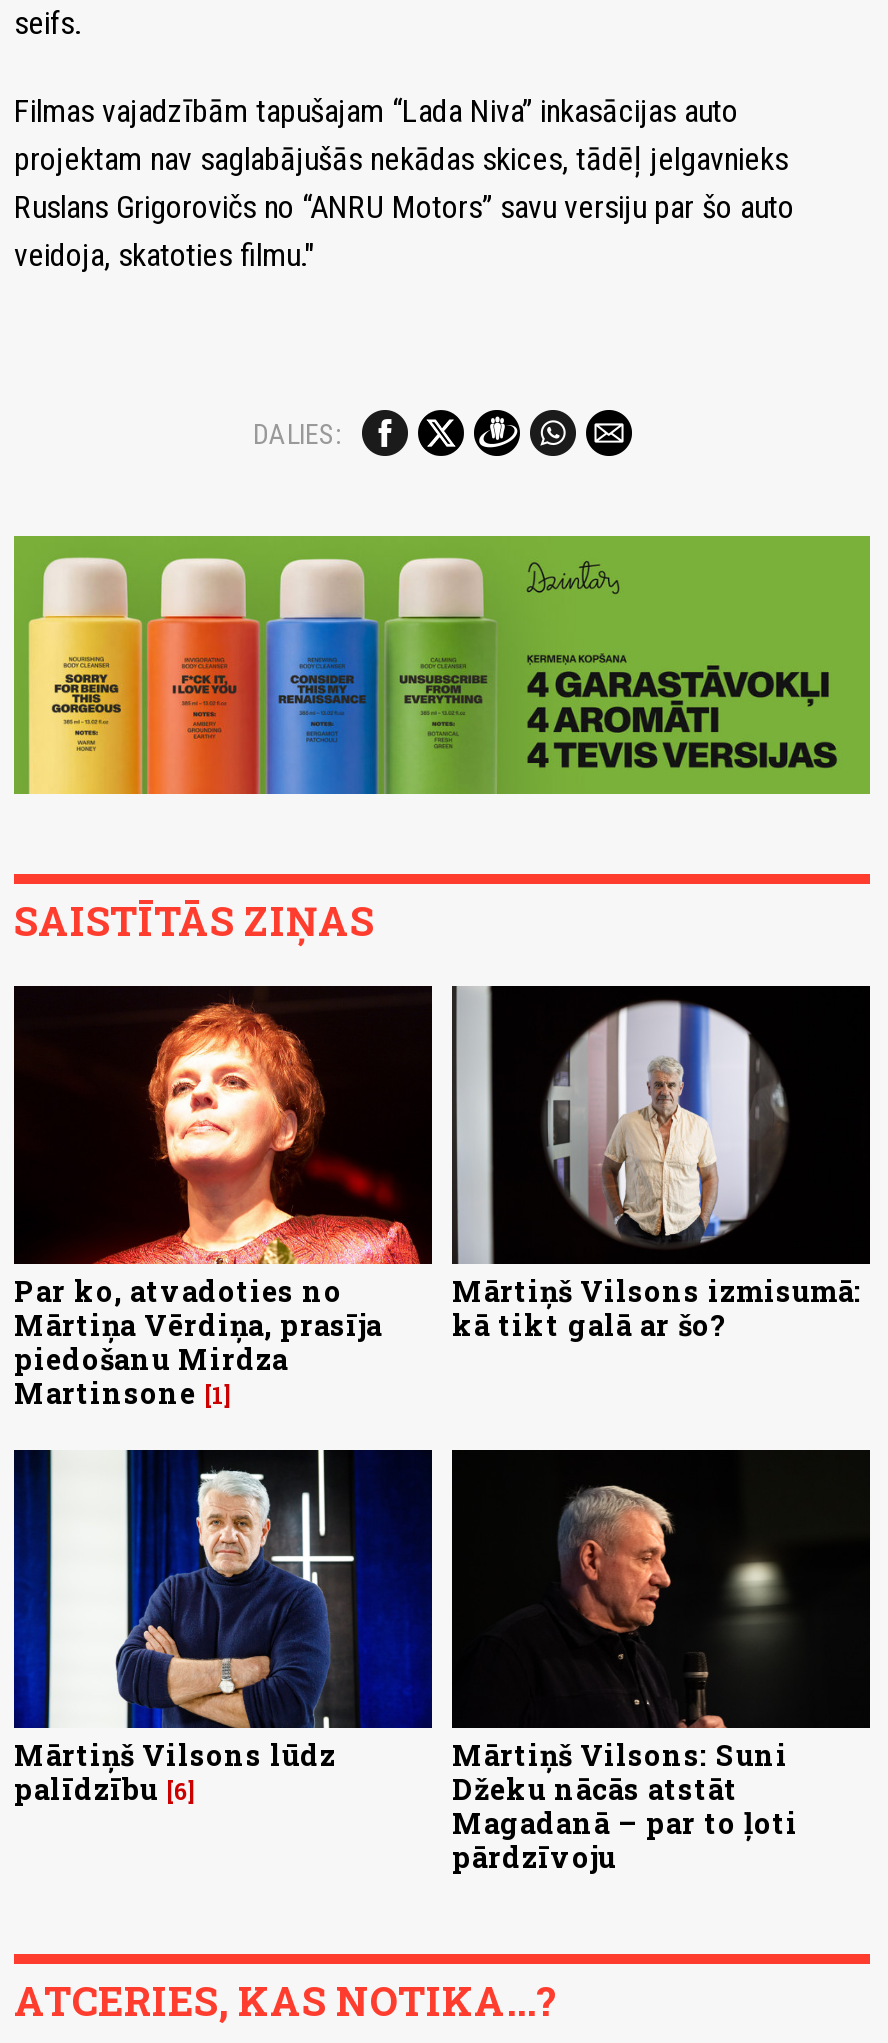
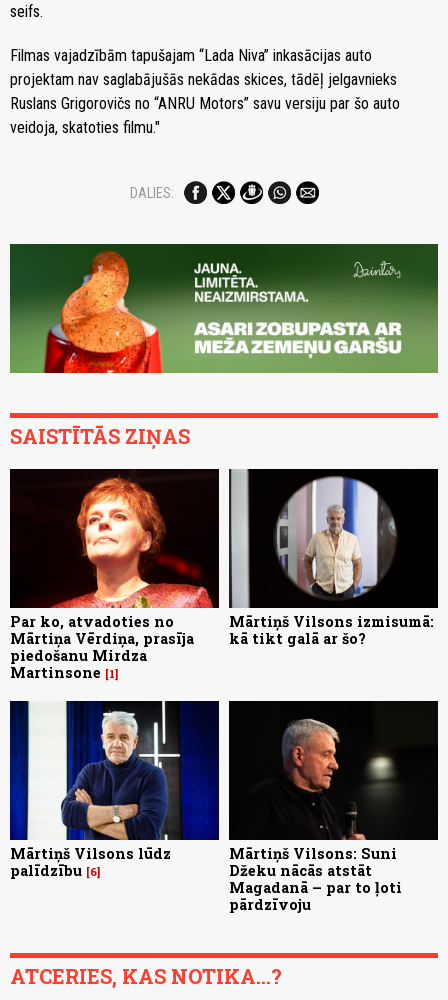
- [image]
+ [image]
